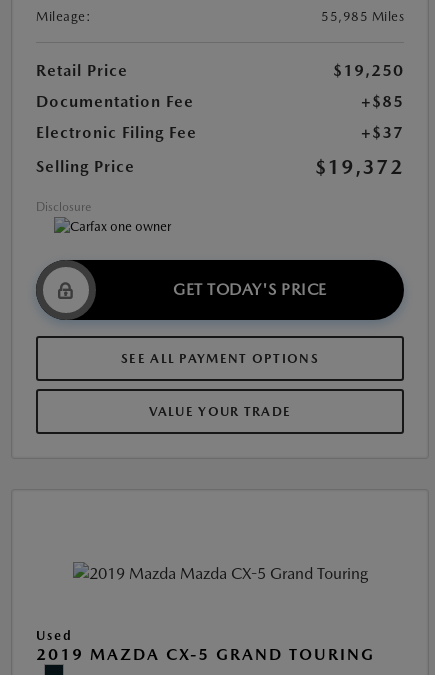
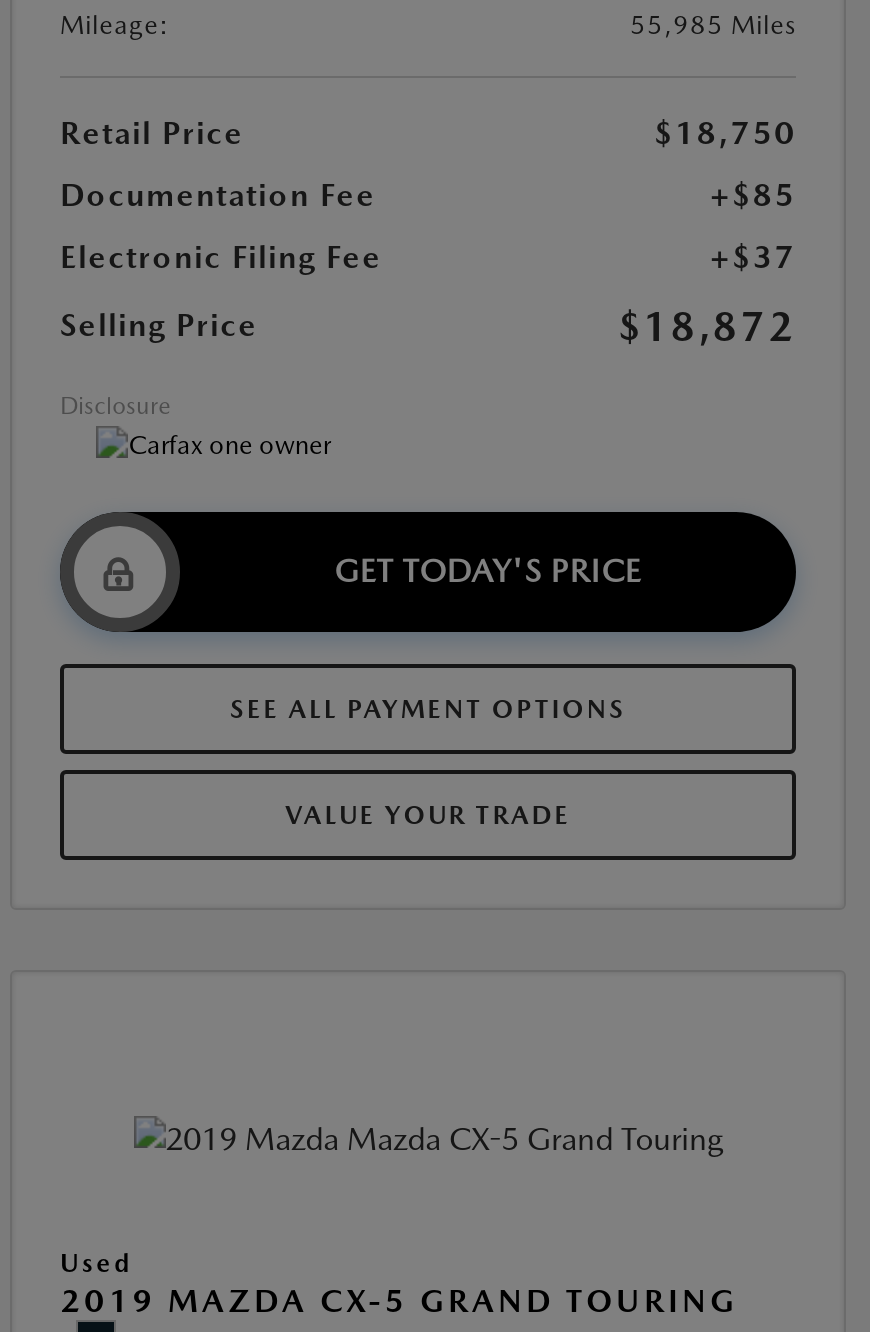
- $19,250
+ $18,750

- $19,372
+ $18,872
